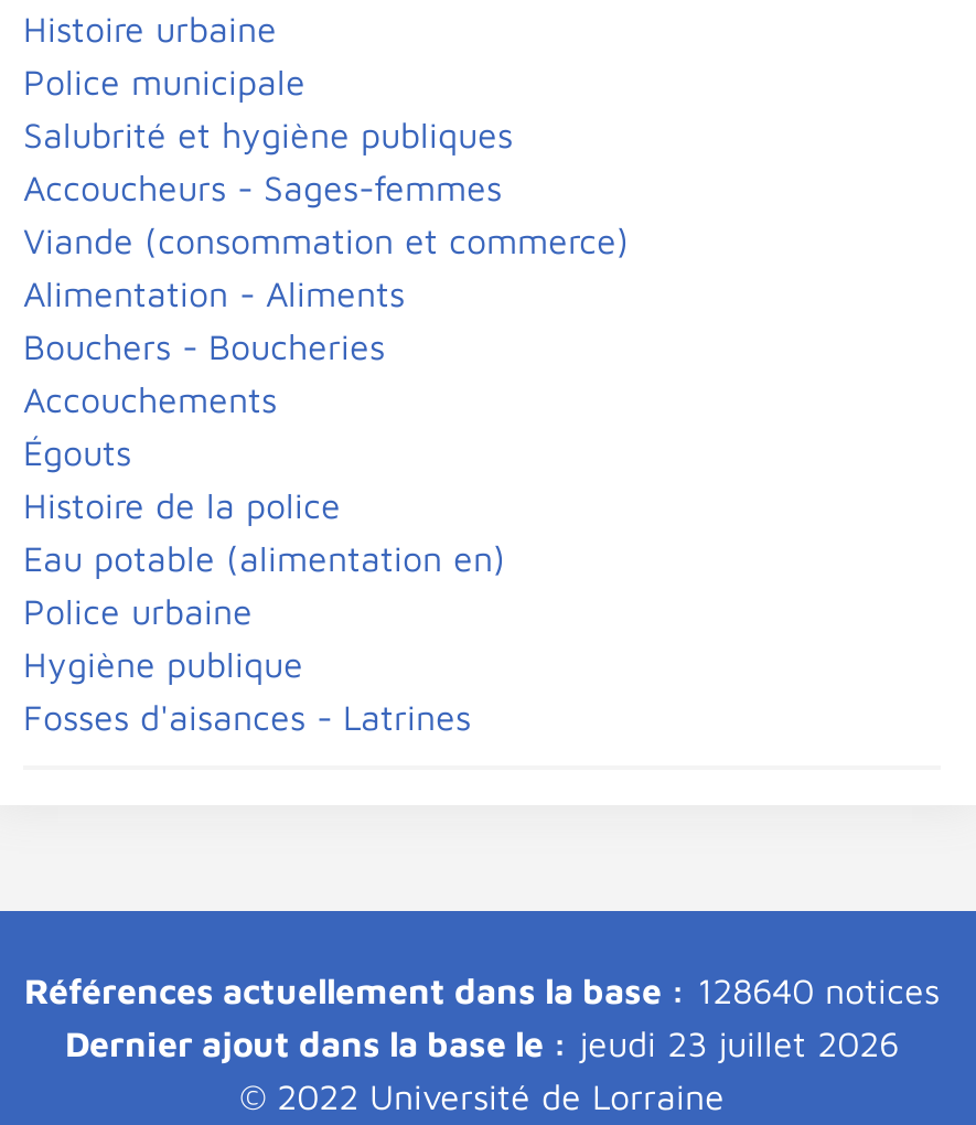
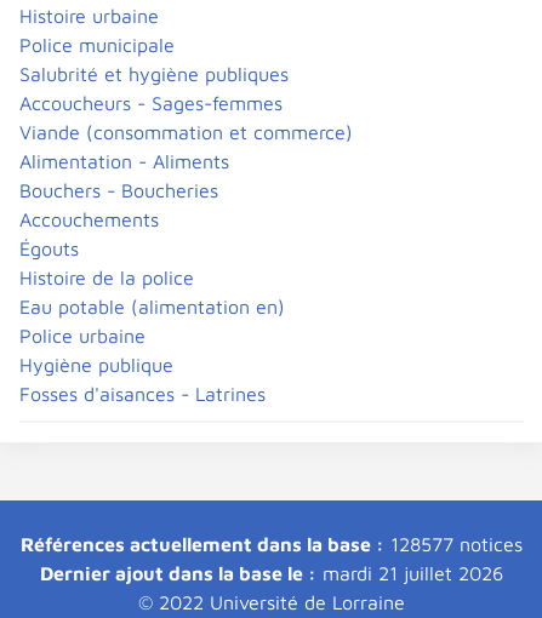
- Références actuellement dans la base : 128640 notices
+ Références actuellement dans la base : 128577 notices

- Dernier ajout dans la base le : jeudi 23 juillet 2026
+ Dernier ajout dans la base le : mardi 21 juillet 2026
